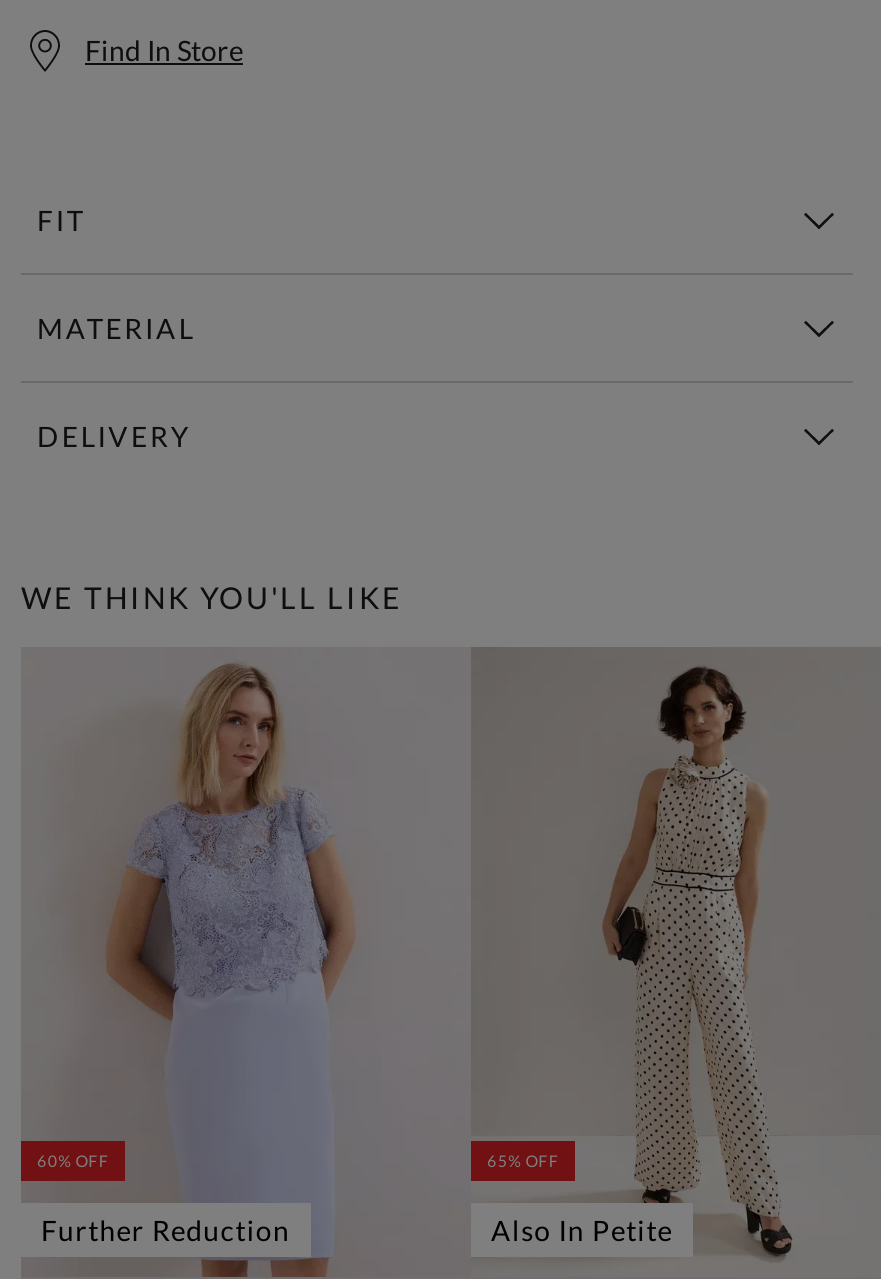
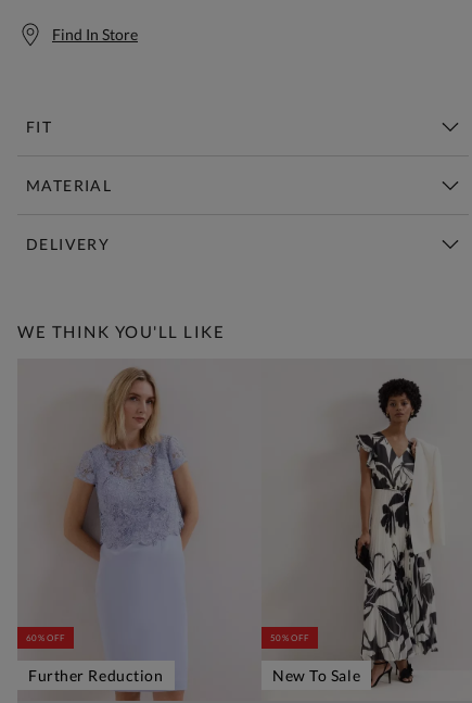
- [image]
- 65% OFF
+ [image]
+ 50% OFF

- Also In Petite
+ New To Sale
